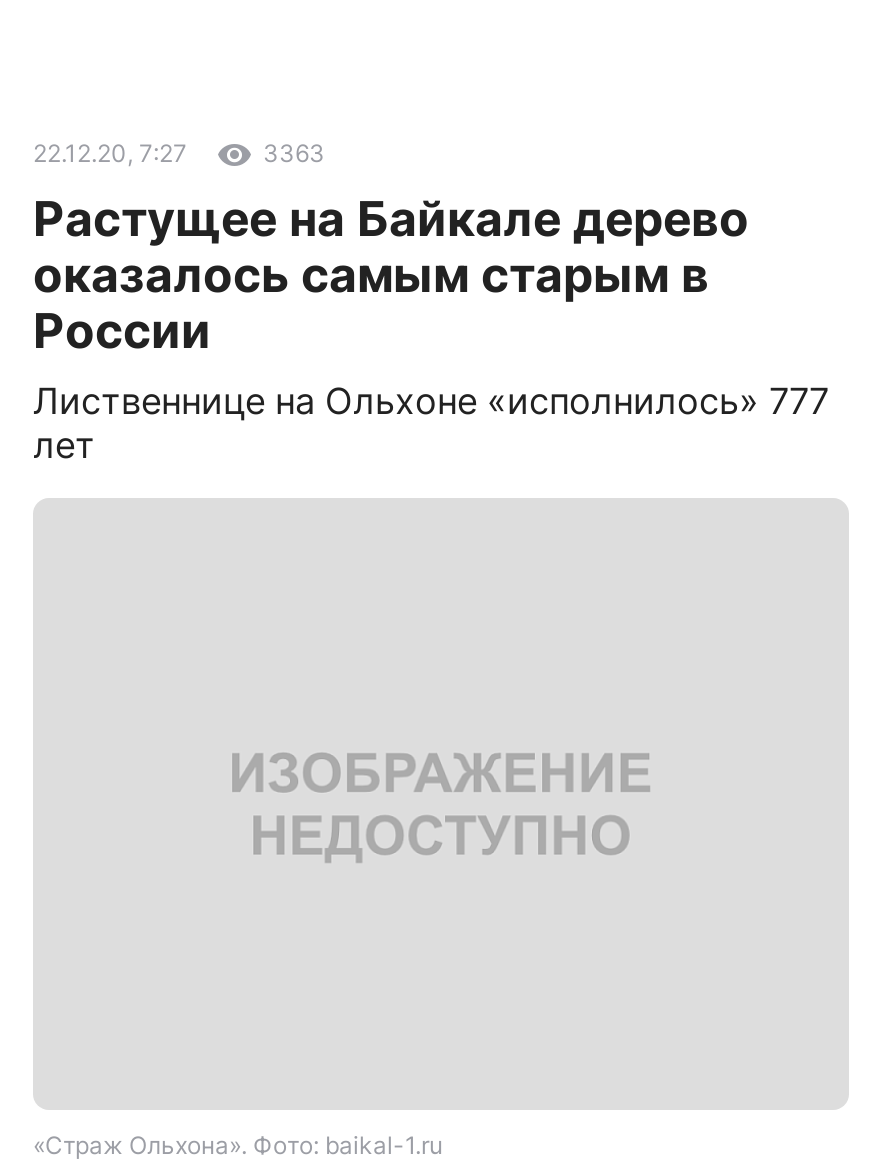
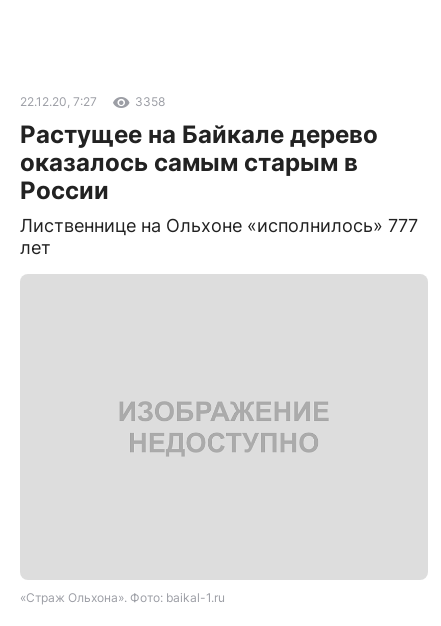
- 3363
+ 3358
